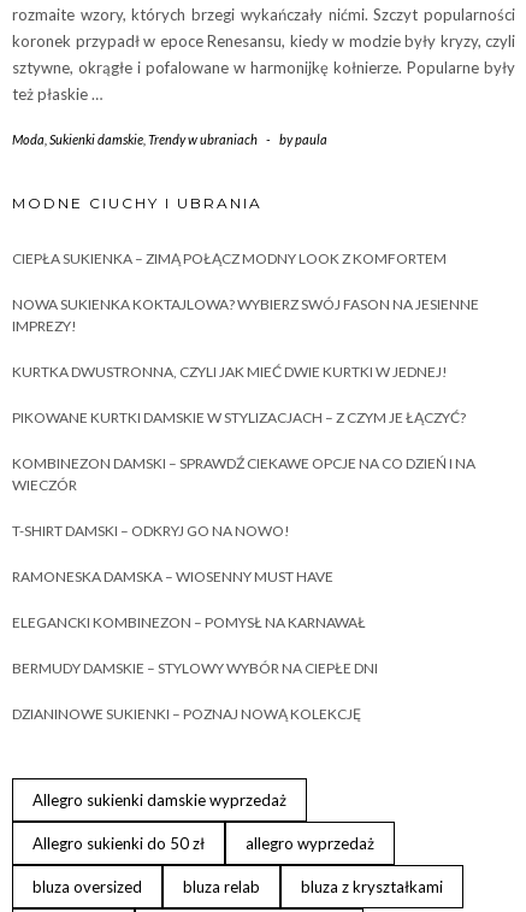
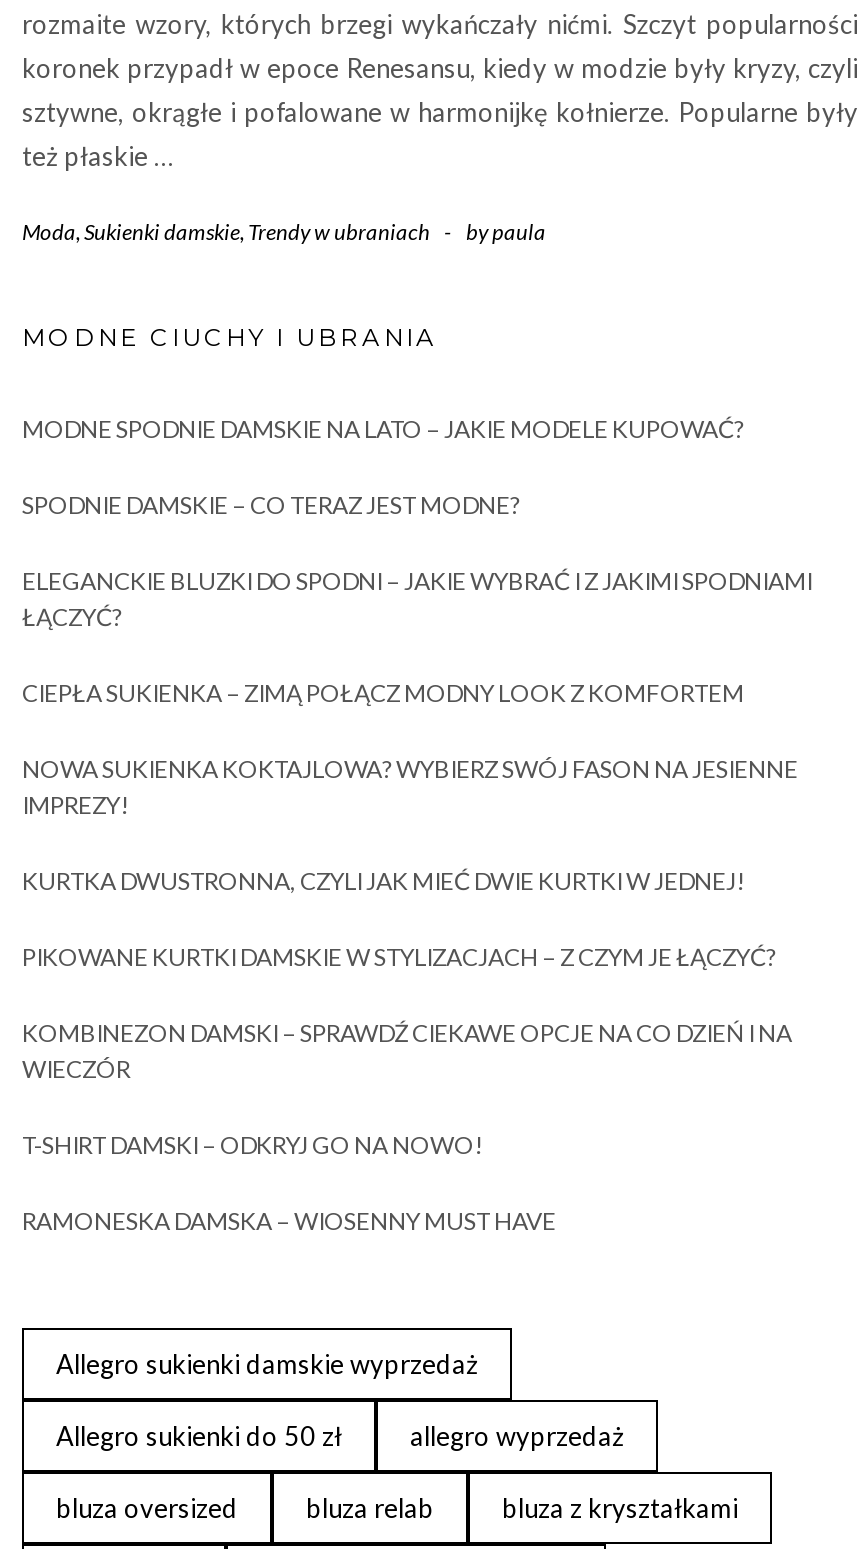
+ MODNE SPODNIE DAMSKIE NA LATO – JAKIE MODELE KUPOWAĆ?
+ SPODNIE DAMSKIE – CO TERAZ JEST MODNE?
+ ELEGANCKIE BLUZKI DO SPODNI – JAKIE WYBRAĆ I Z JAKIMI SPODNIAMI
+ ŁĄCZYĆ?

moved down: CIEPŁA SUKIENKA – ZIMĄ POŁĄCZ MODNY LOOK Z KOMFORTEM | NOWA SUKIENKA KOKTAJLOWA? WYBIERZ SWÓJ FASON NA JESIENNE | IMPREZY! | ... | T-SHIRT DAMSKI – ODKRYJ GO NA NOWO! | RAMONESKA DAMSKA – WIOSENNY MUST HAVE

- ELEGANCKI KOMBINEZON – POMYSŁ NA KARNAWAŁ
- BERMUDY DAMSKIE – STYLOWY WYBÓR NA CIEPŁE DNI
- DZIANINOWE SUKIENKI – POZNAJ NOWĄ KOLEKCJĘ
